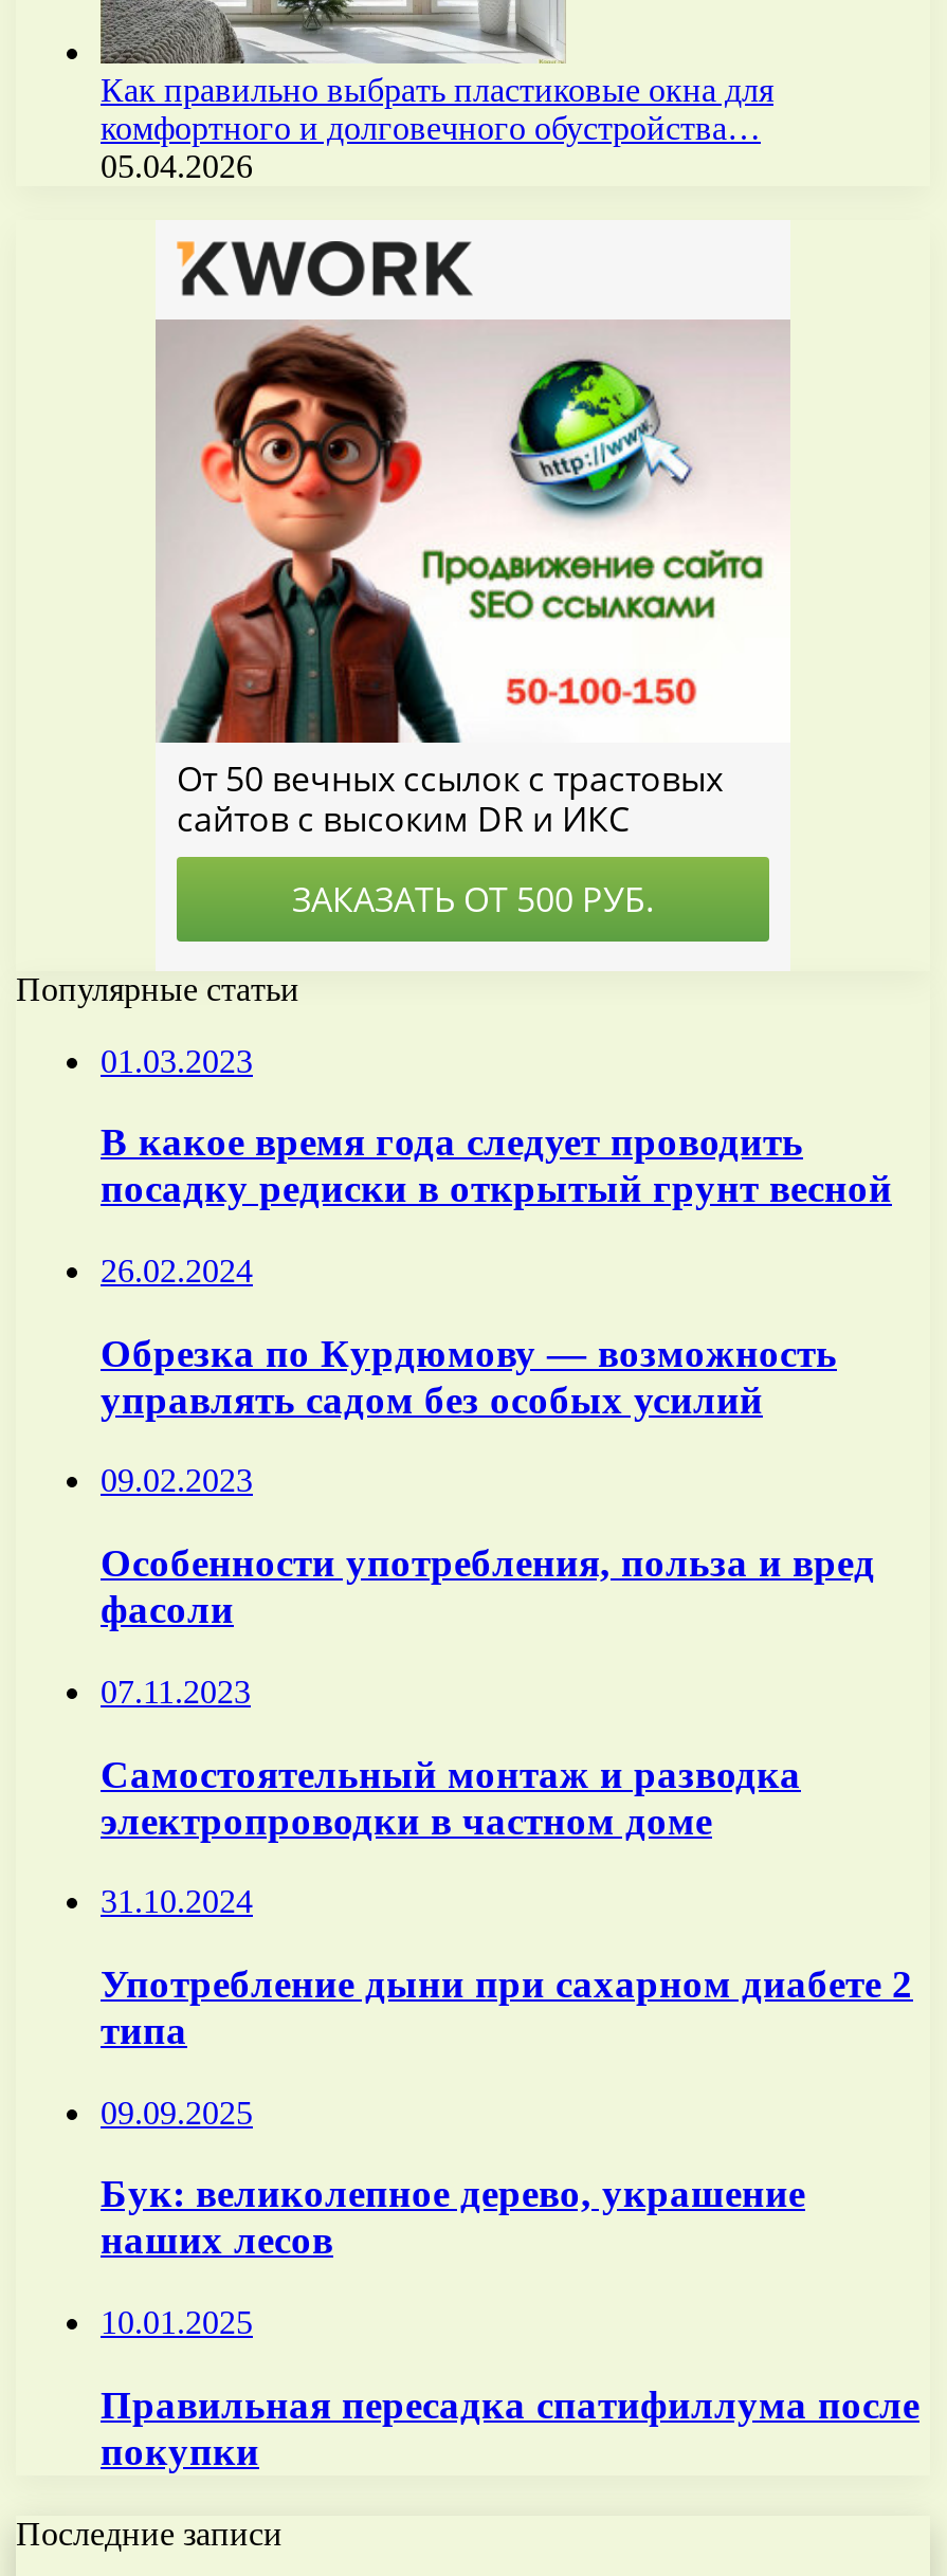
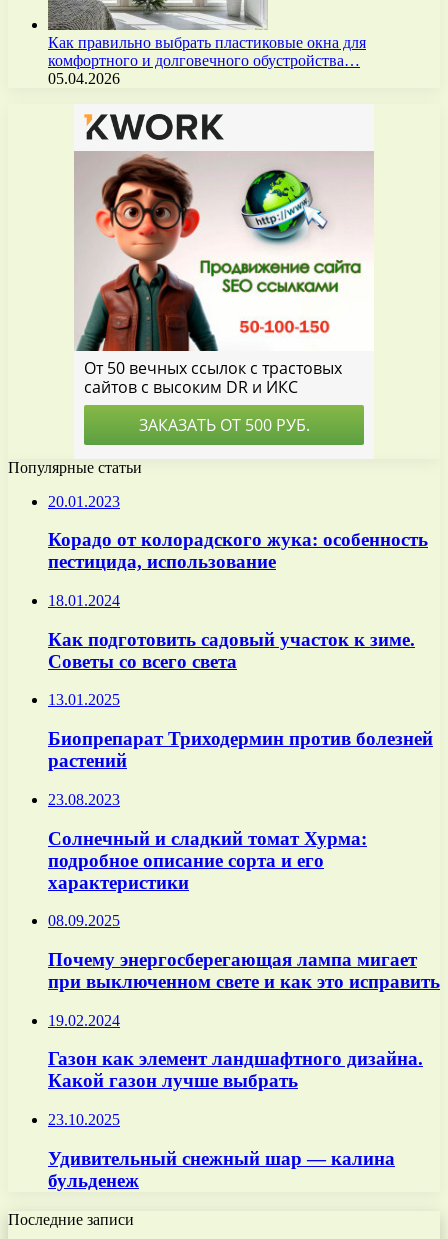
- 01.03.2023
+ 20.01.2023

- В какое время года следует проводить
- посадку редиски в открытый грунт весной
+ Корадо от колорадского жука: особенность
+ пестицида, использование

- 26.02.2024
+ 18.01.2024

- Обрезка по Курдюмову — возможность
- управлять садом без особых усилий
+ Как подготовить садовый участок к зиме.
+ Советы со всего света

- 09.02.2023
+ 13.01.2025

- Особенности употребления, польза и вред
- фасоли
+ Биопрепарат Триходермин против болезней
+ растений

- 07.11.2023
+ 23.08.2023

- Самостоятельный монтаж и разводка
- электропроводки в частном доме
+ Солнечный и сладкий томат Хурма:
+ подробное описание сорта и его
+ характеристики

- 31.10.2024
+ 08.09.2025

- Употребление дыни при сахарном диабете 2
- типа
+ Почему энергосберегающая лампа мигает
+ при выключенном свете и как это исправить

- 09.09.2025
+ 19.02.2024

- Бук: великолепное дерево, украшение
- наших лесов
+ Газон как элемент ландшафтного дизайна.
+ Какой газон лучше выбрать

- 10.01.2025
+ 23.10.2025

- Правильная пересадка спатифиллума после
- покупки
+ Удивительный снежный шар — калина
+ бульденеж
